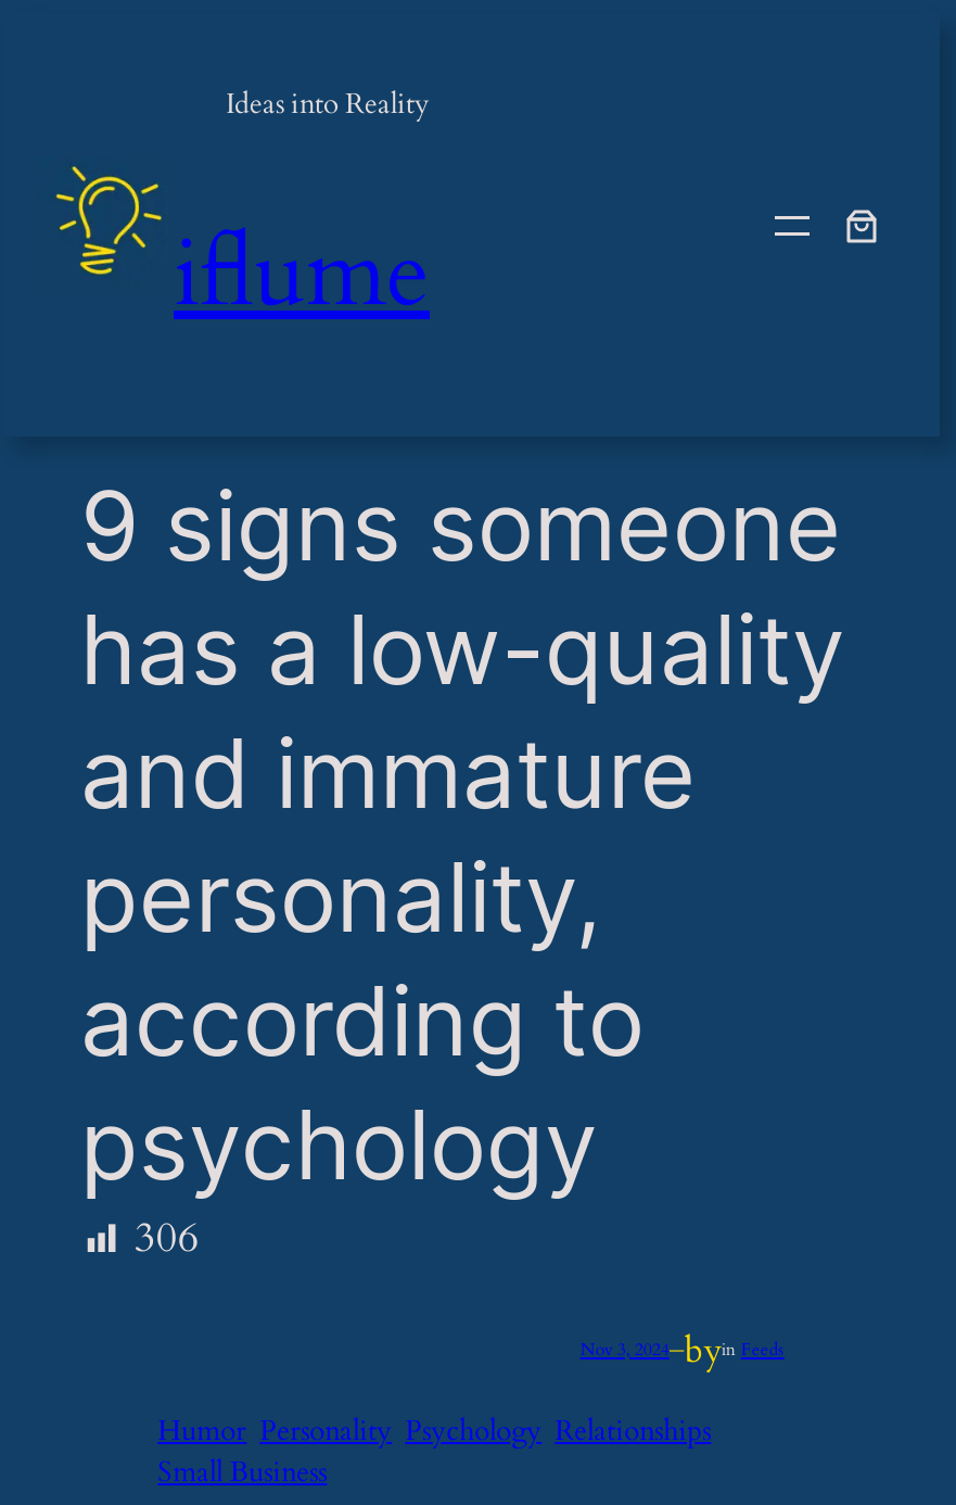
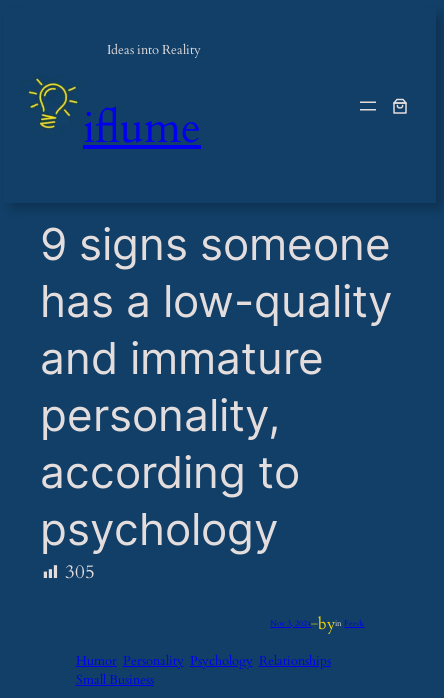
- 306
+ 305
